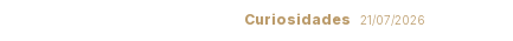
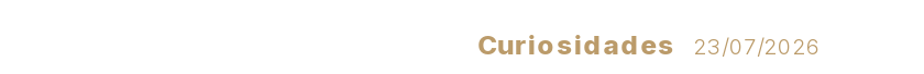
- Curiosidades 21/07/2026
+ Curiosidades 23/07/2026
